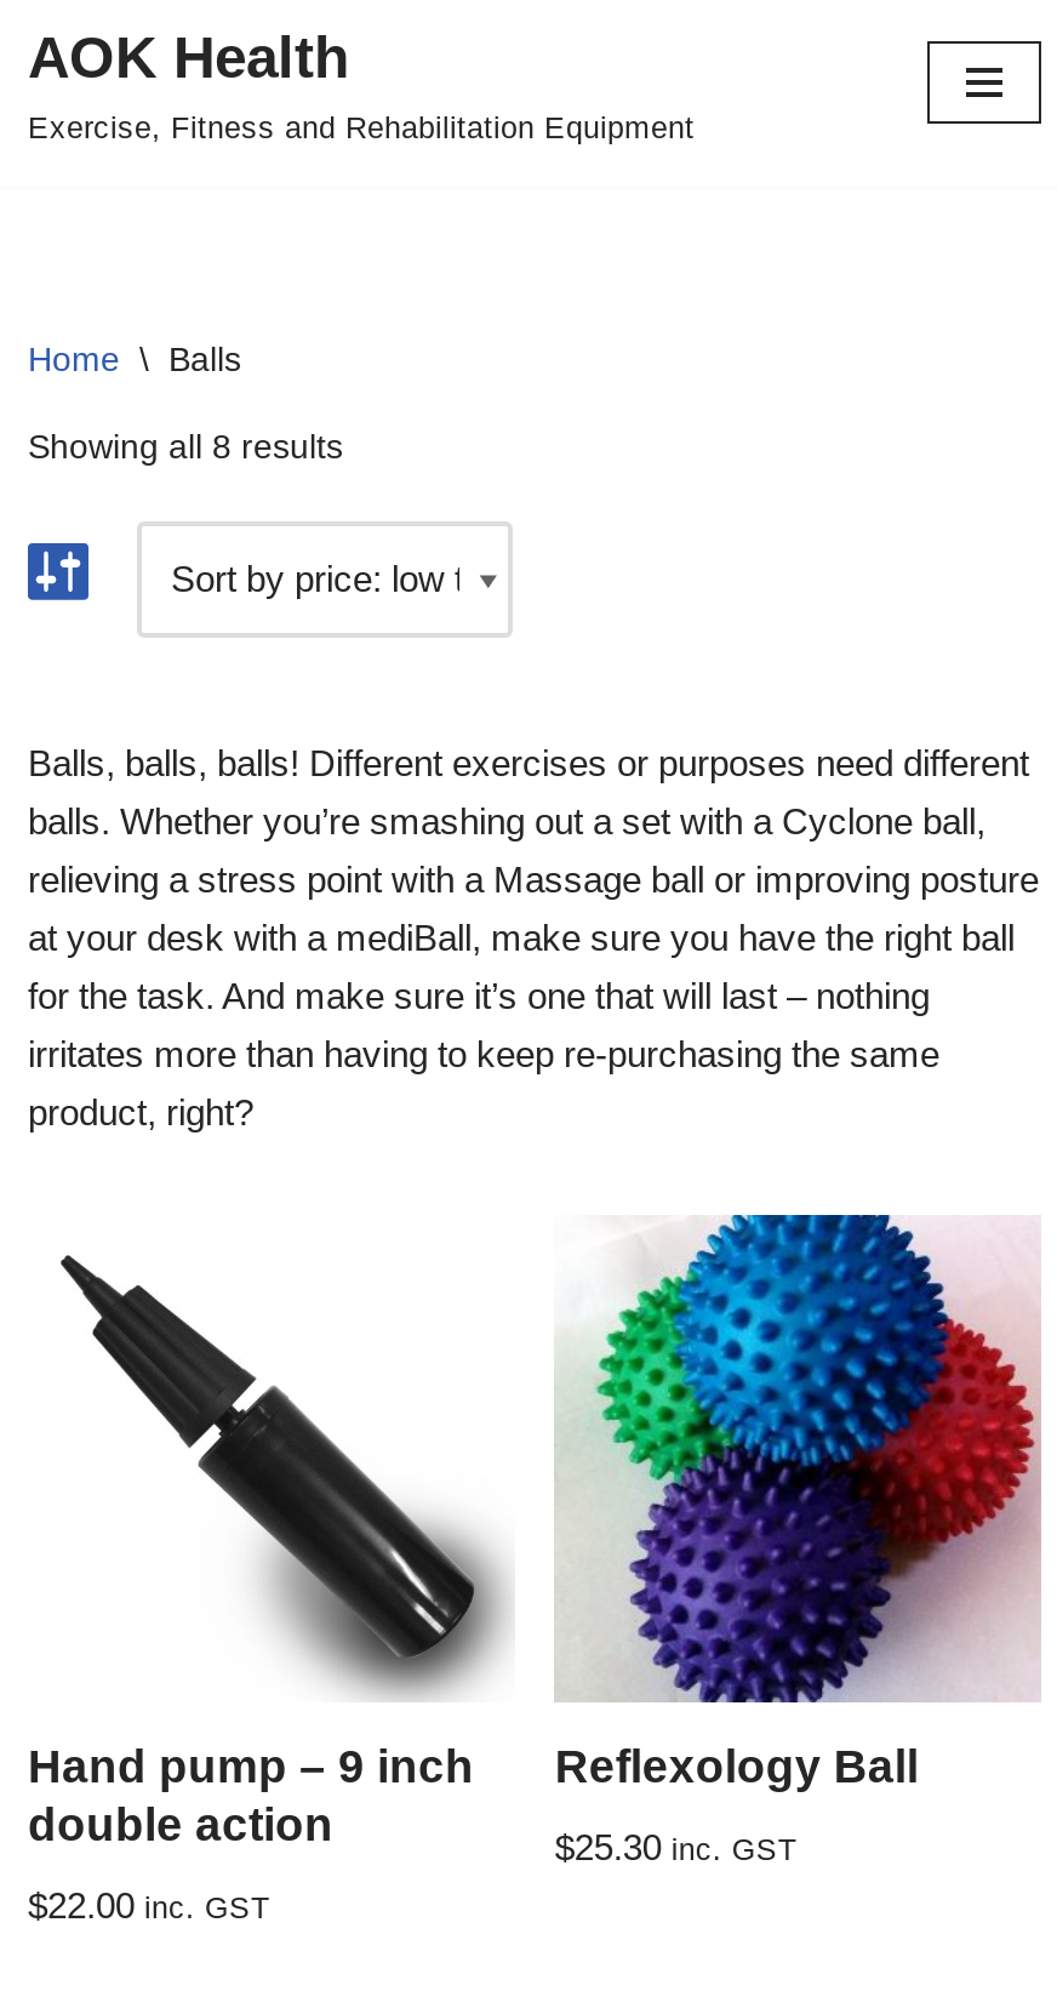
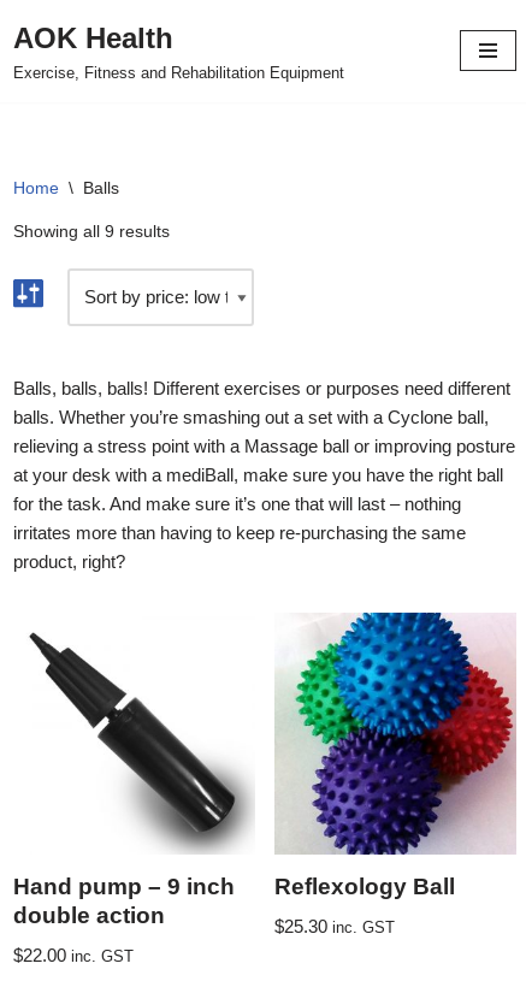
- Showing all 8 results
+ Showing all 9 results
